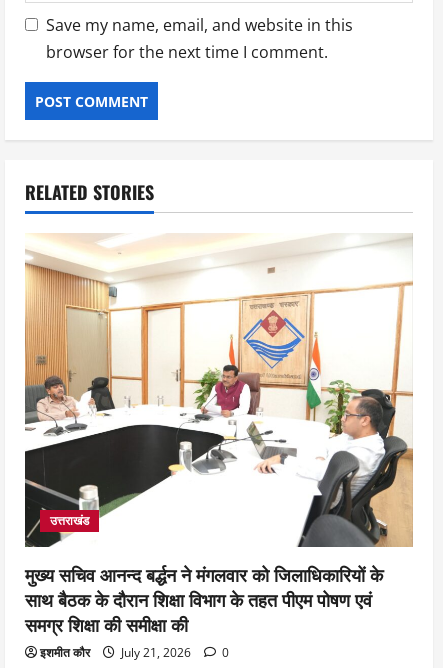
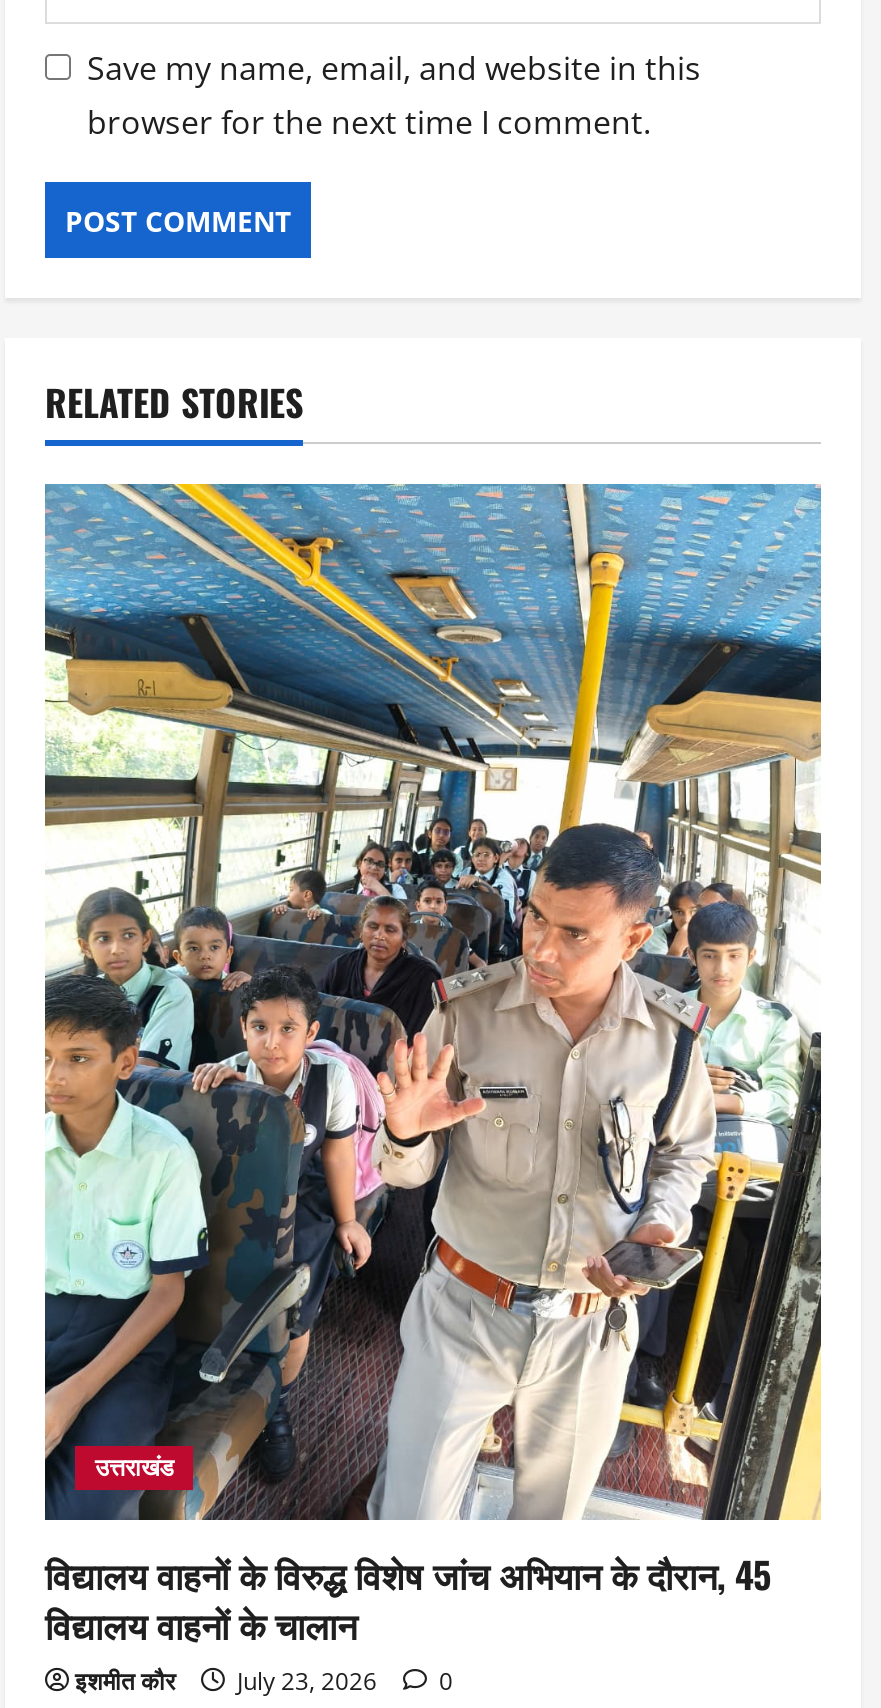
- [image]
- मुख्य सचिव आनन्द बर्द्धन ने मंगलवार को जिलाधिकारियों के
- साथ बैठक के दौरान शिक्षा विभाग के तहत पीएम पोषण एवं
- समग्र शिक्षा की समीक्षा की
+ [image]
+ विद्यालय वाहनों के विरुद्ध विशेष जांच अभियान के दौरान, 45
+ विद्यालय वाहनों के चालान

moved down: उत्तराखंड

- इशमीत कौर July 21, 2026 0
+ इशमीत कौर July 23, 2026 0
